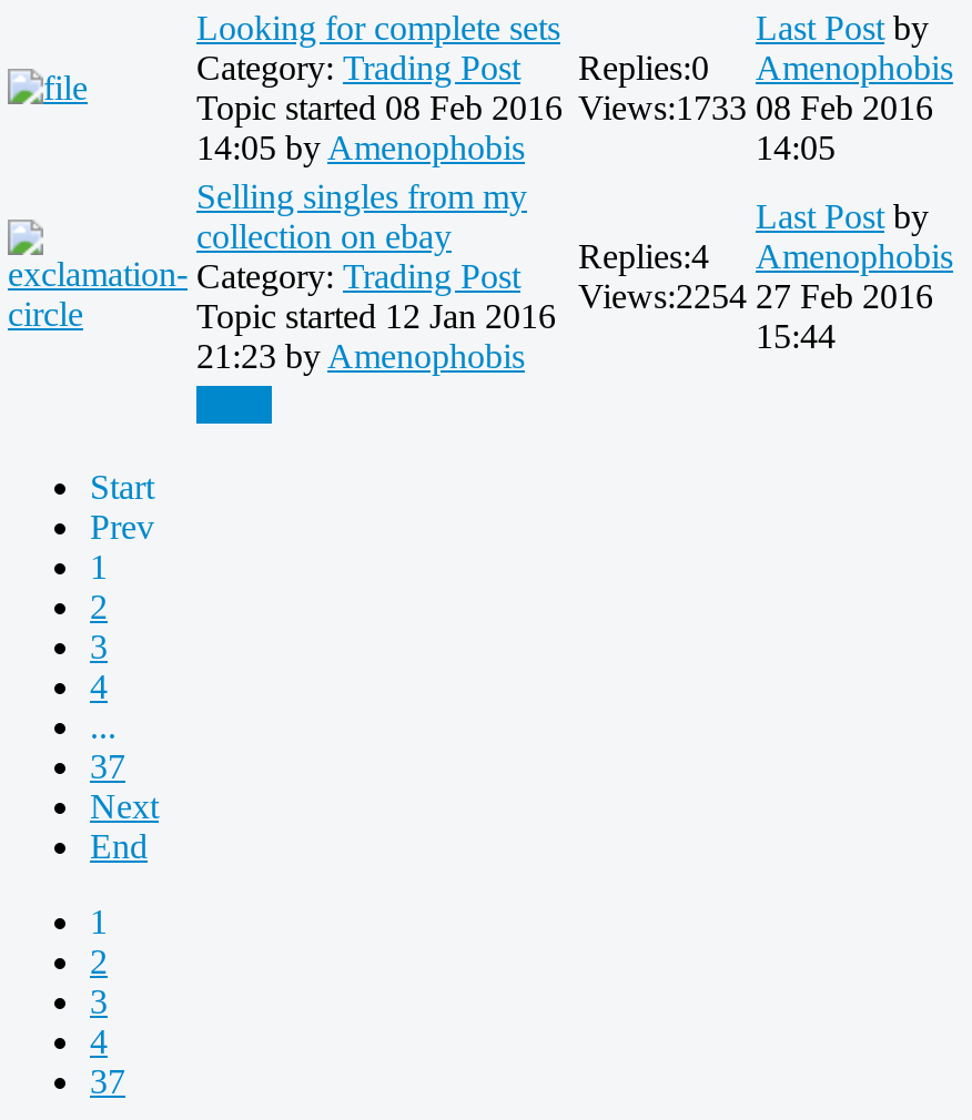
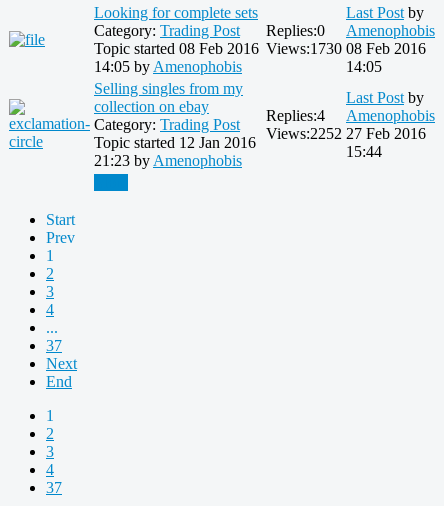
- Topic started 08 Feb 2016 Views:1733 08 Feb 2016
+ Topic started 08 Feb 2016 Views:1730 08 Feb 2016

- Views:2254 27 Feb 2016
+ Views:2252 27 Feb 2016
